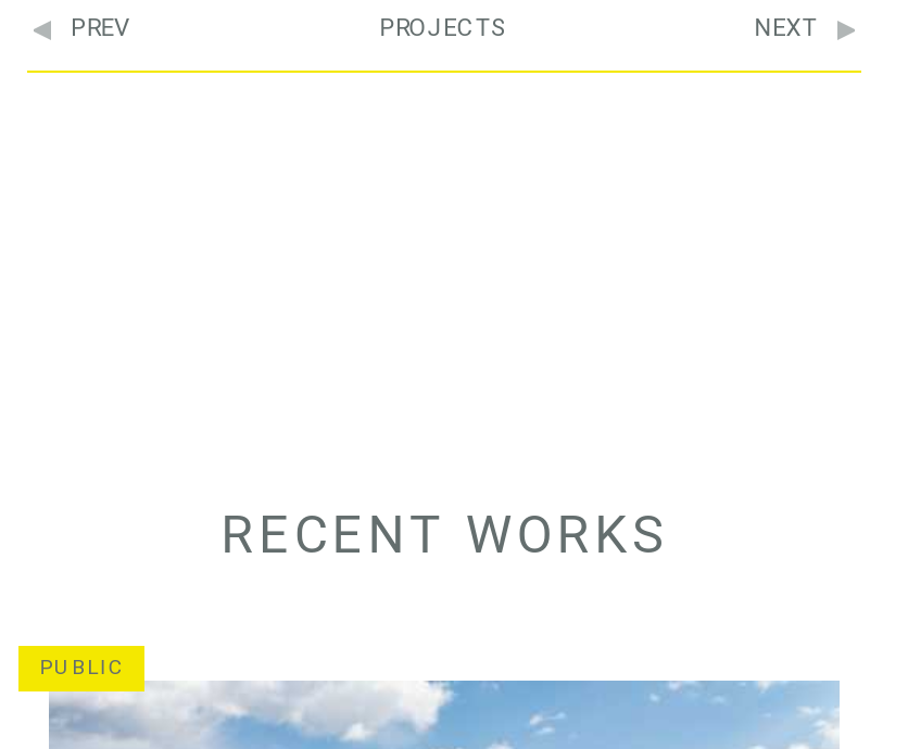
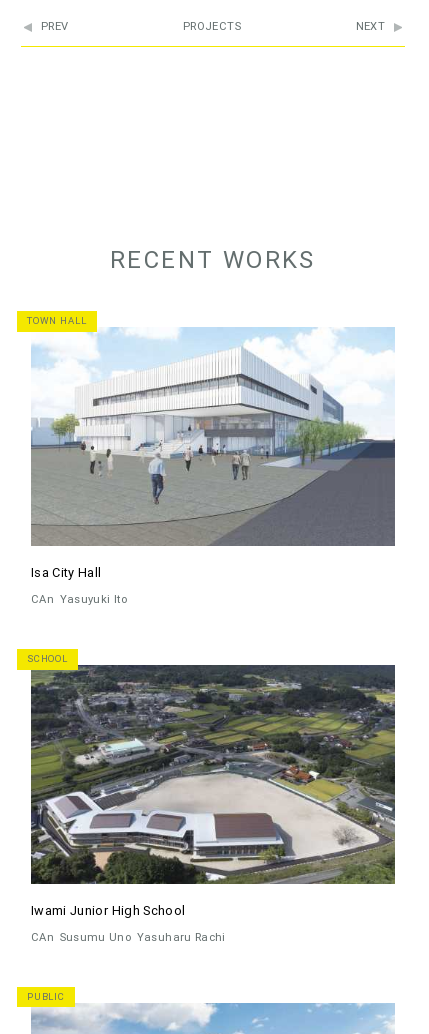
+ [image]
+ TOWN HALL

+ [image]
+ SCHOOL

+ Isa City Hall
+ CAn Yasuyuki Ito

+ Iwami Junior High School
+ CAn Susumu Uno Yasuharu Rachi
